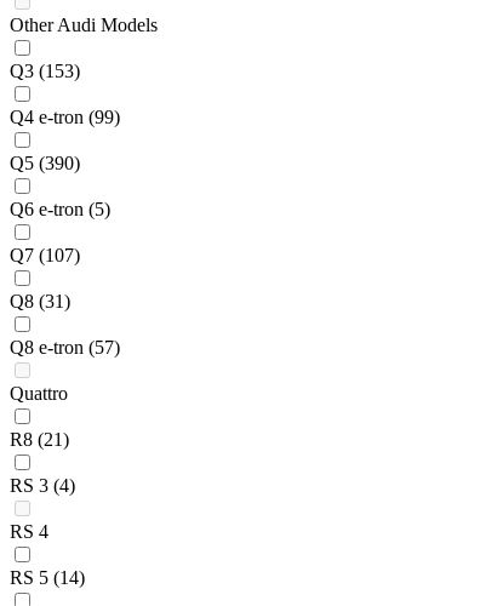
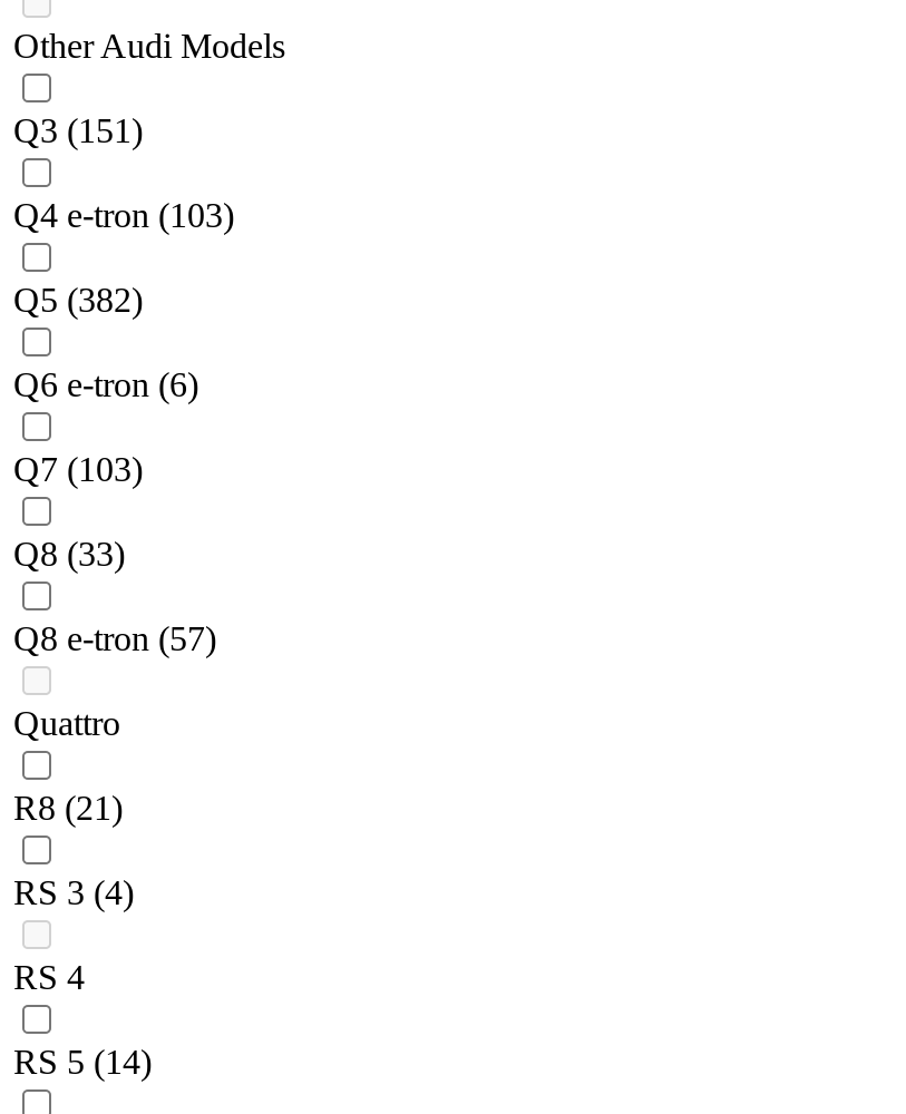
- Q3 (153)
+ Q3 (151)

- Q4 e-tron (99)
+ Q4 e-tron (103)

- Q5 (390)
+ Q5 (382)

- Q6 e-tron (5)
+ Q6 e-tron (6)

- Q7 (107)
+ Q7 (103)

- Q8 (31)
+ Q8 (33)
